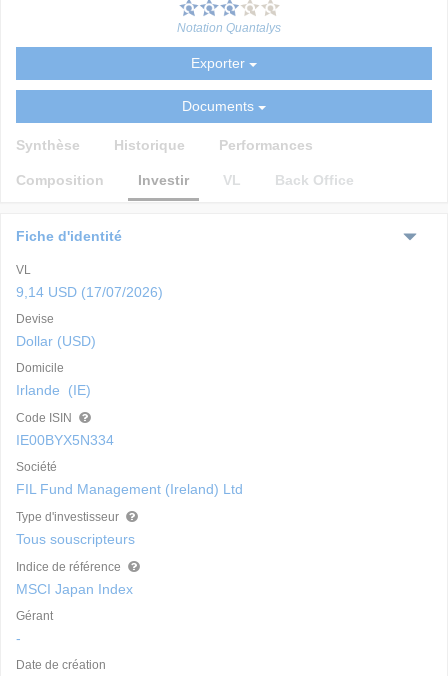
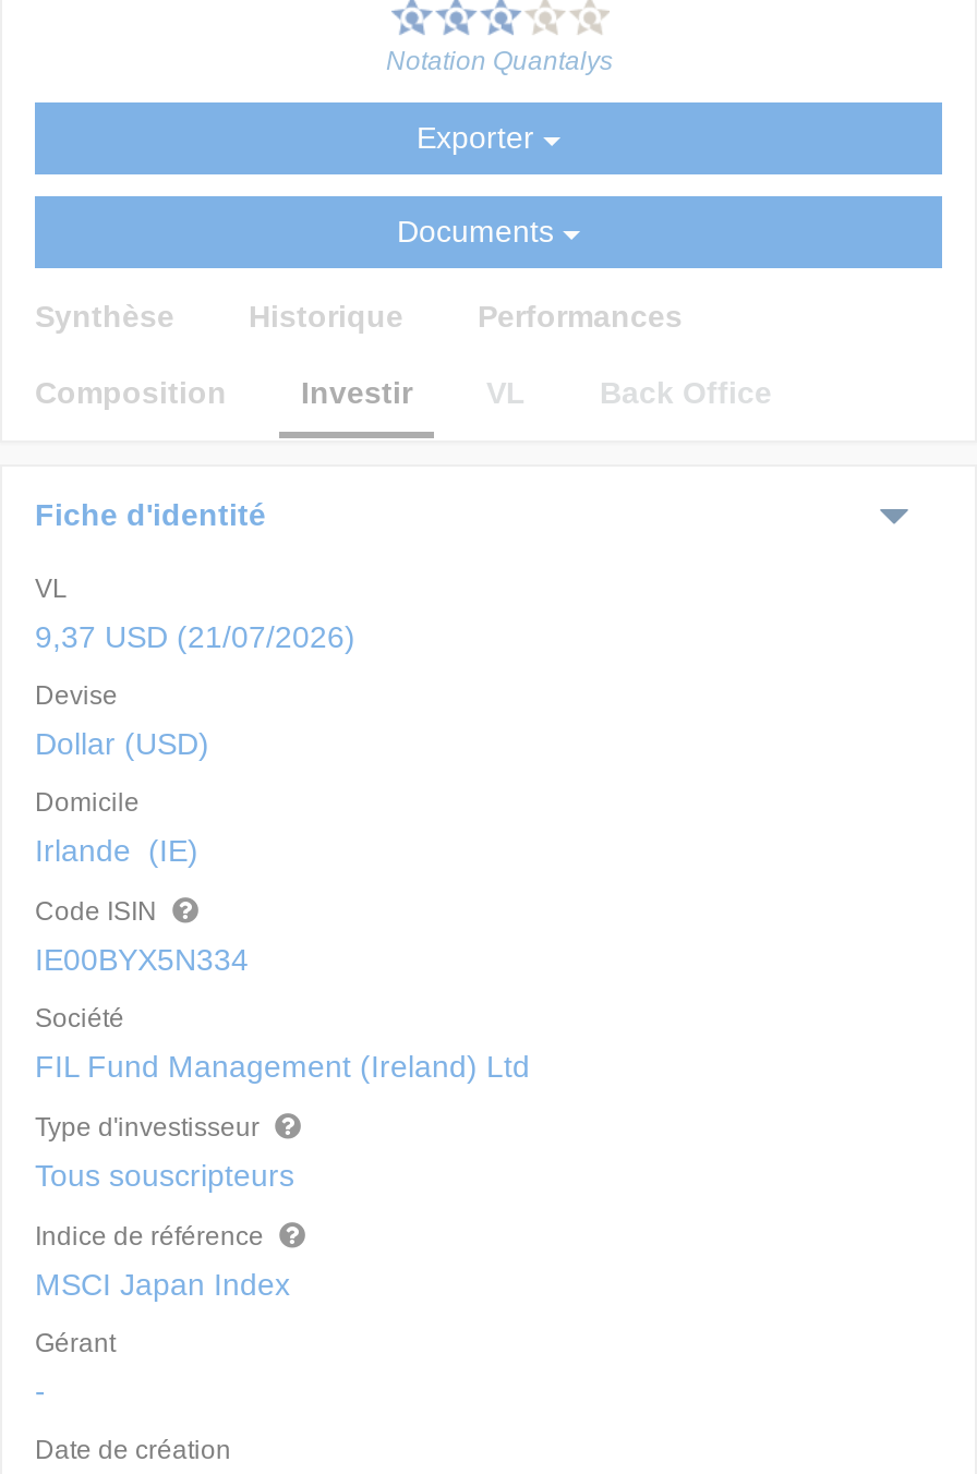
- 9,14 USD (17/07/2026)
+ 9,37 USD (21/07/2026)
